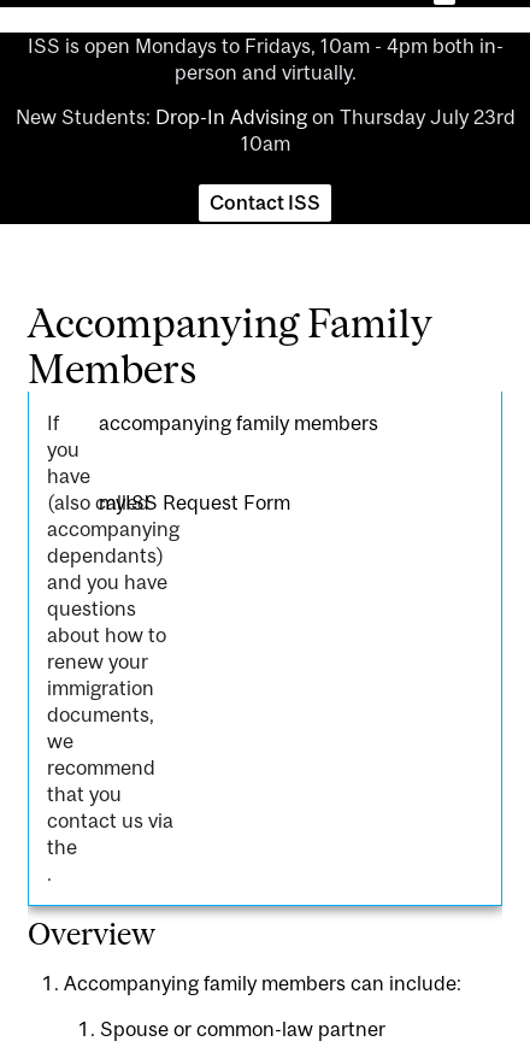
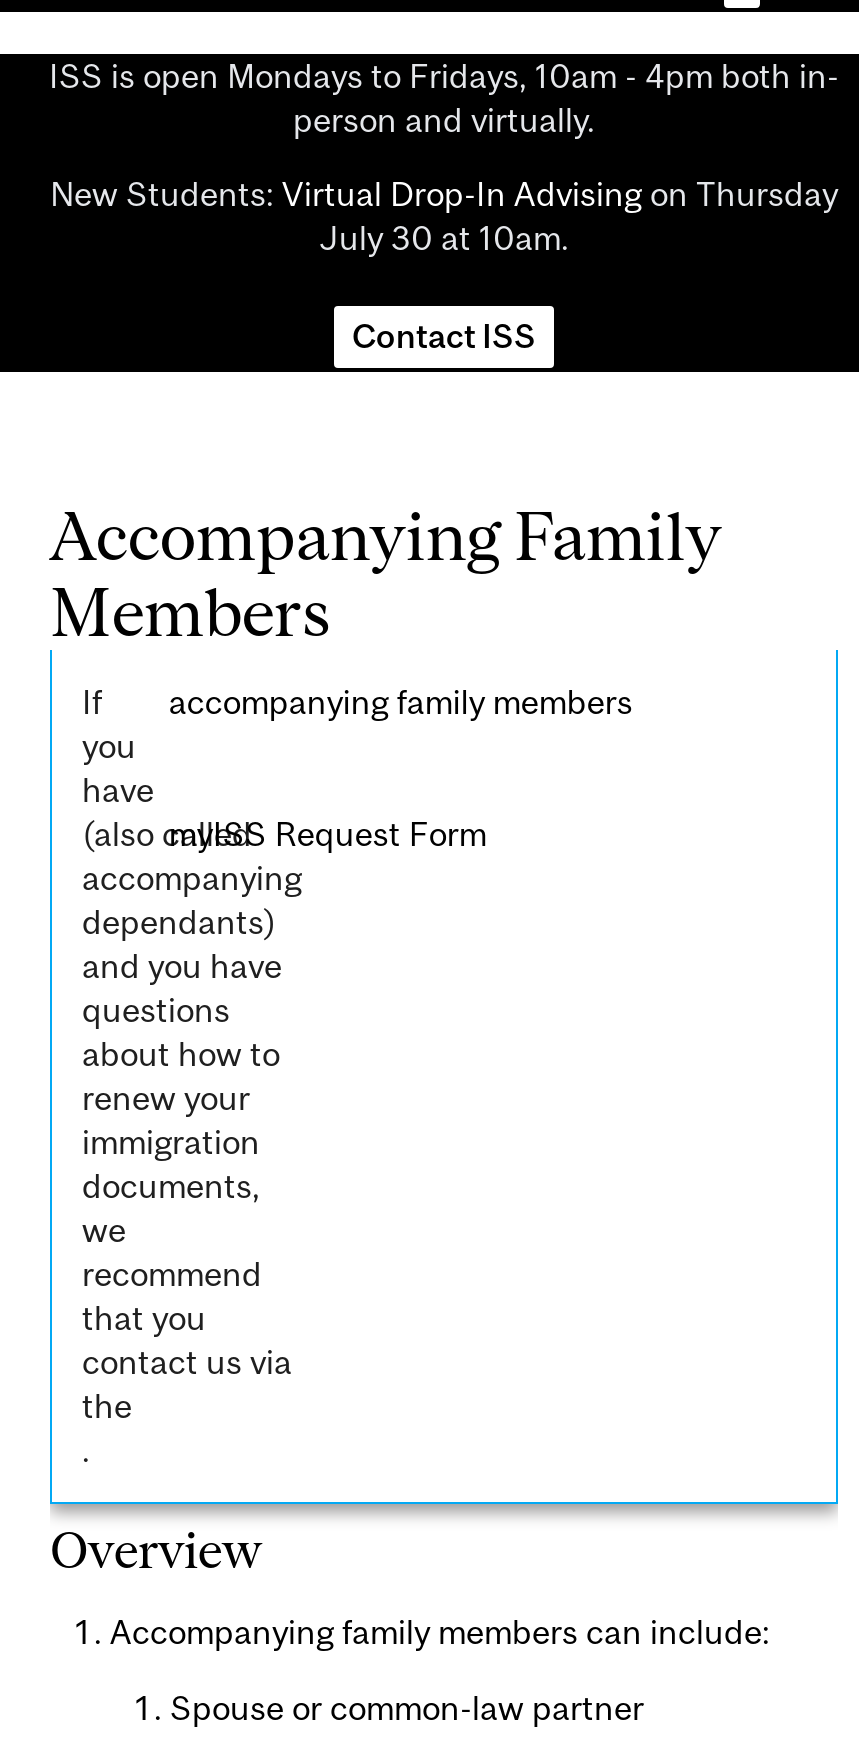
- New Students: Drop-In Advising on Thursday July 23rd
- 10am
+ New Students: Virtual Drop-In Advising on Thursday
+ July 30 at 10am.
